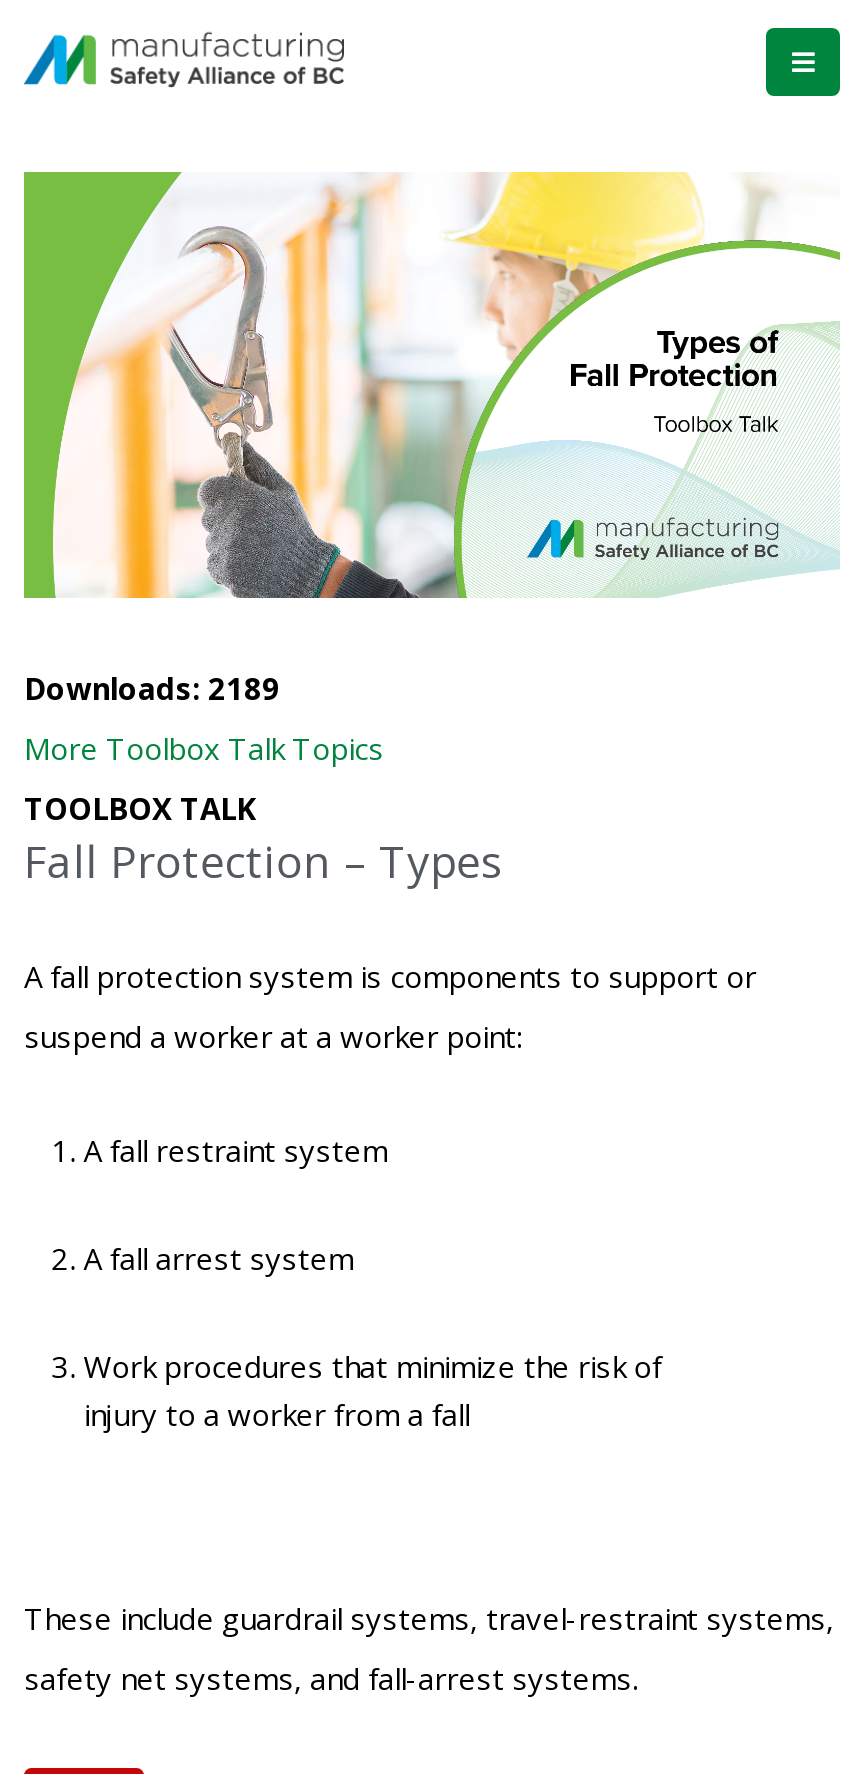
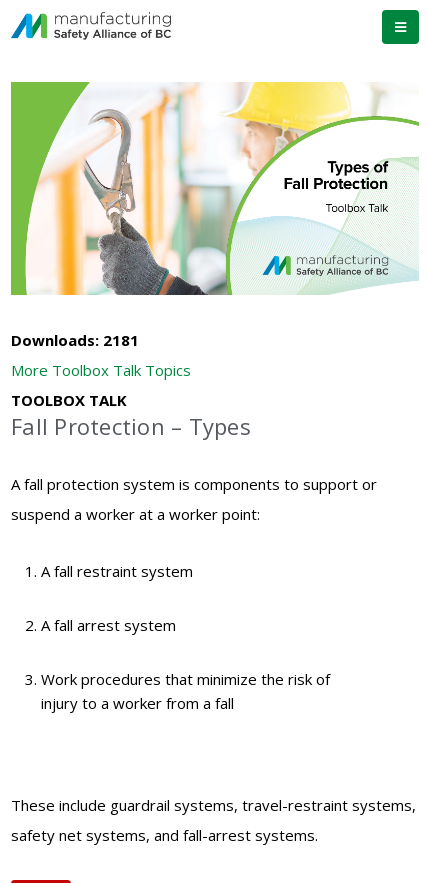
- Downloads: 2189
+ Downloads: 2181
